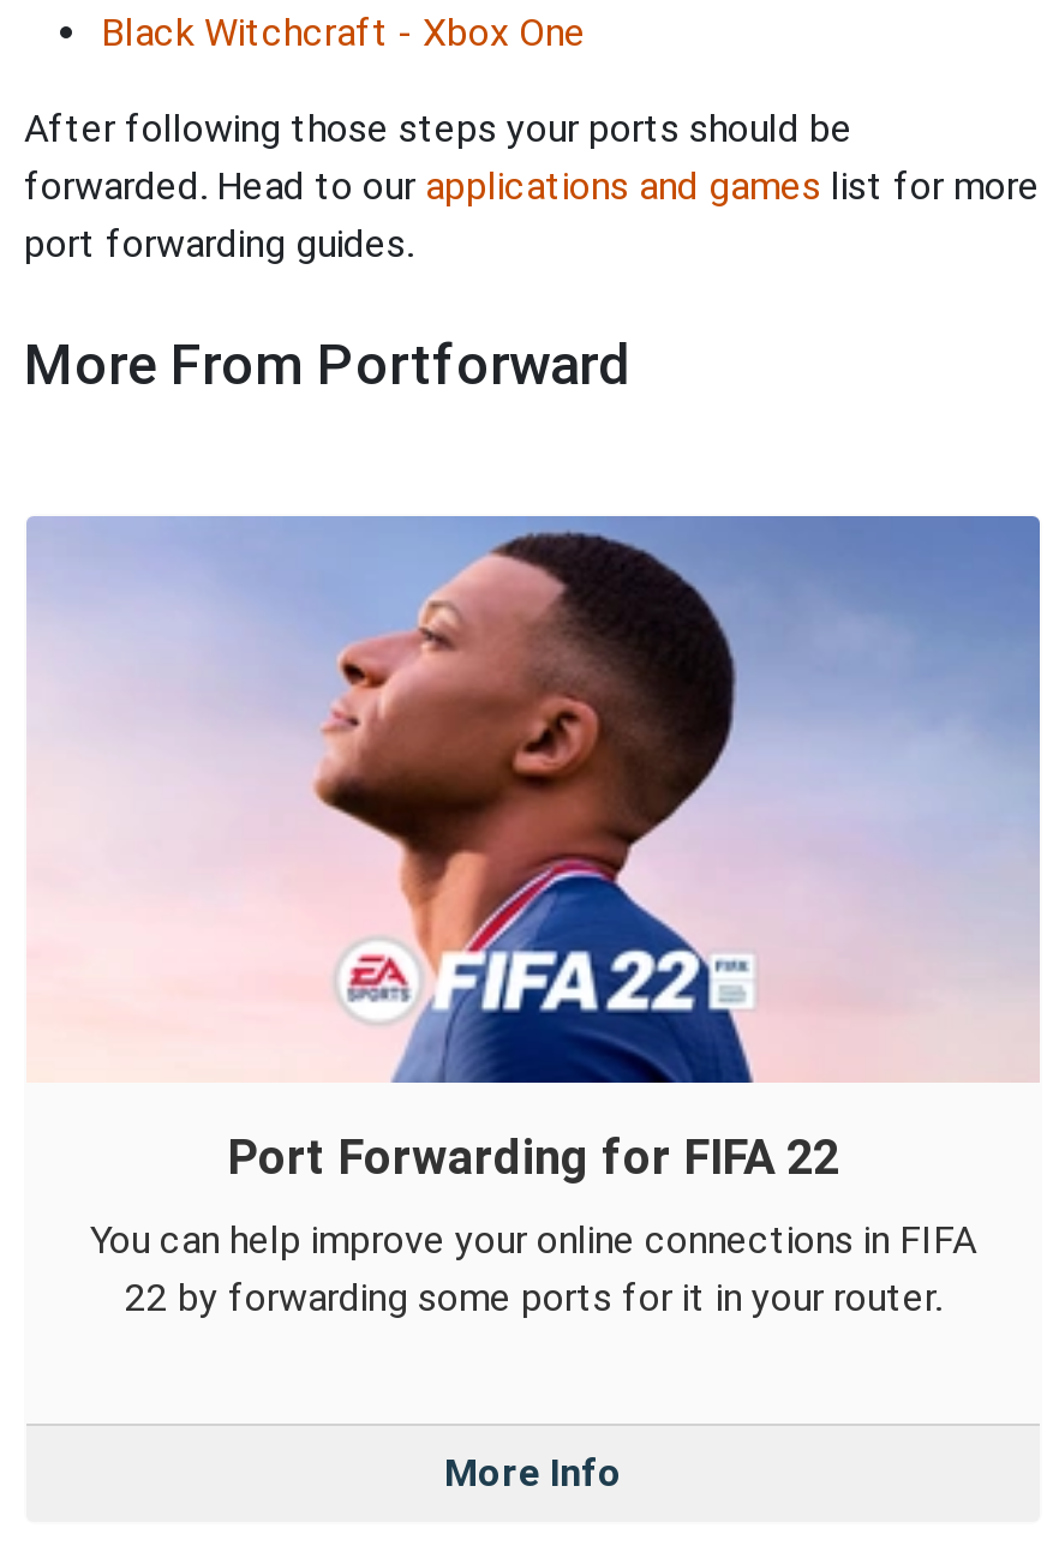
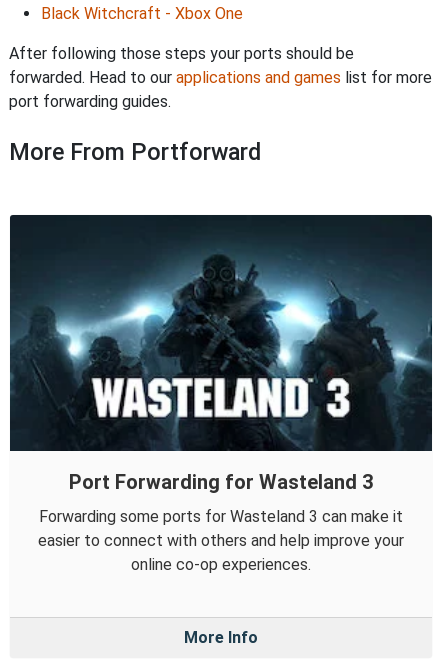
- [image]
- Port Forwarding for FIFA 22
+ [image]
+ Port Forwarding for Wasteland 3

- You can help improve your online connections in FIFA
- 22 by forwarding some ports for it in your router.
+ Forwarding some ports for Wasteland 3 can make it
+ easier to connect with others and help improve your
+ online co-op experiences.
